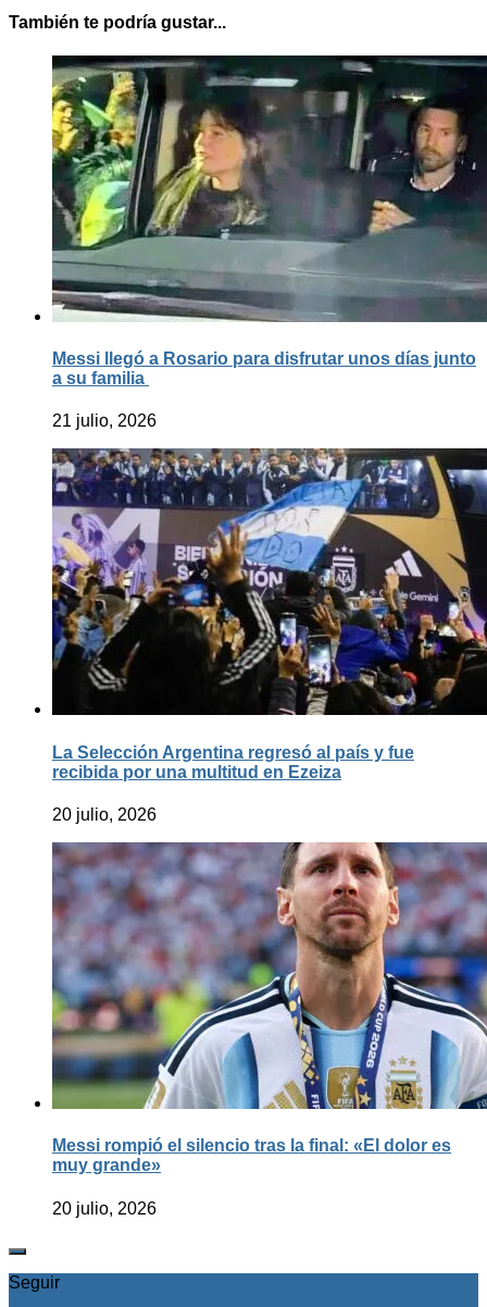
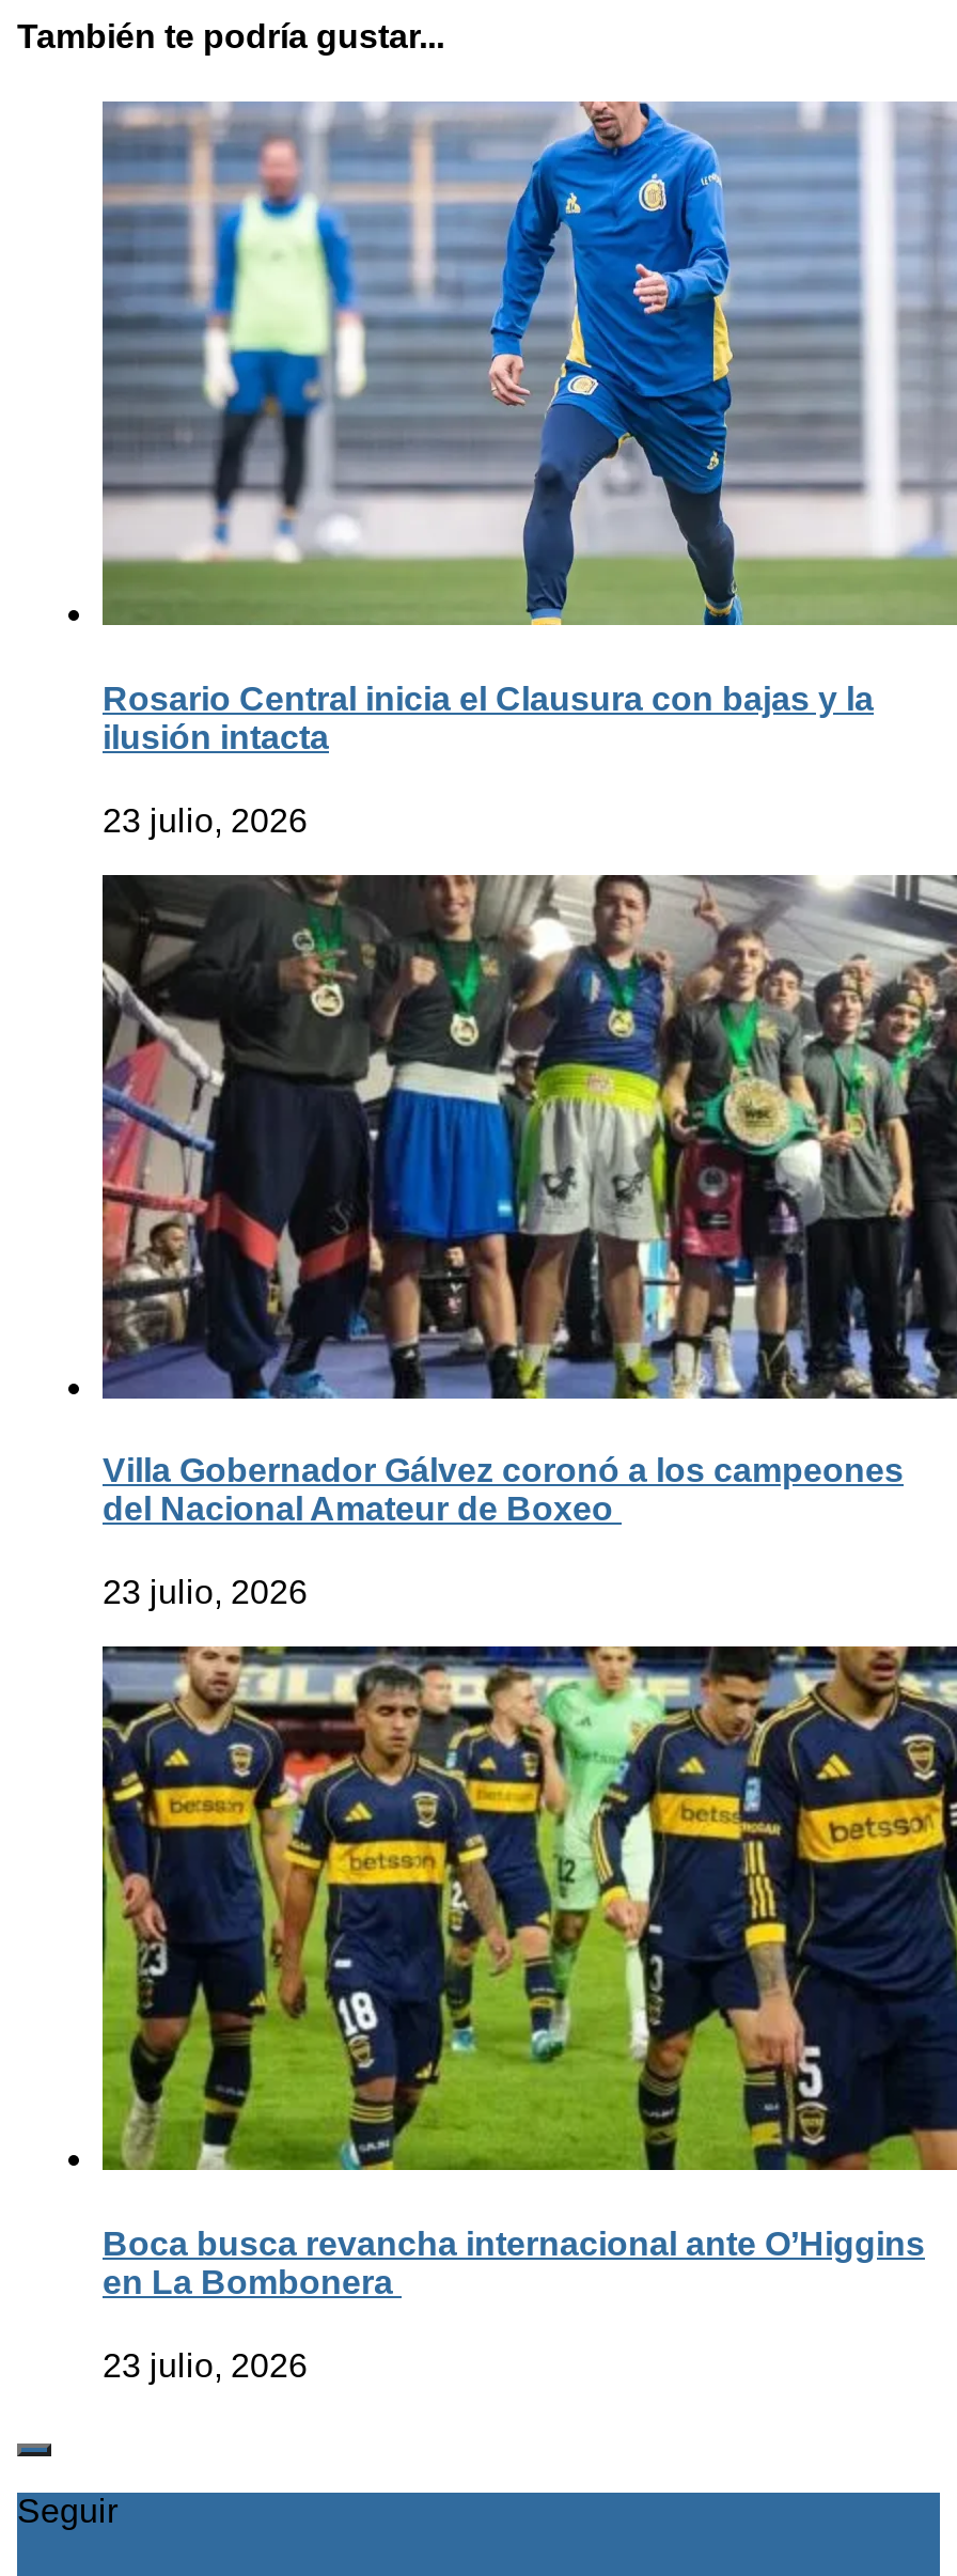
- [image]
- Messi llegó a Rosario para disfrutar unos días junto
- a su familia
+ [image]
+ Rosario Central inicia el Clausura con bajas y la
+ ilusión intacta

- 21 julio, 2026
+ 23 julio, 2026

- [image]
- La Selección Argentina regresó al país y fue
- recibida por una multitud en Ezeiza
+ [image]
+ Villa Gobernador Gálvez coronó a los campeones
+ del Nacional Amateur de Boxeo

- 20 julio, 2026
+ 23 julio, 2026

- [image]
- Messi rompió el silencio tras la final: «El dolor es
- muy grande»
+ [image]
+ Boca busca revancha internacional ante O’Higgins
+ en La Bombonera

- 20 julio, 2026
+ 23 julio, 2026
